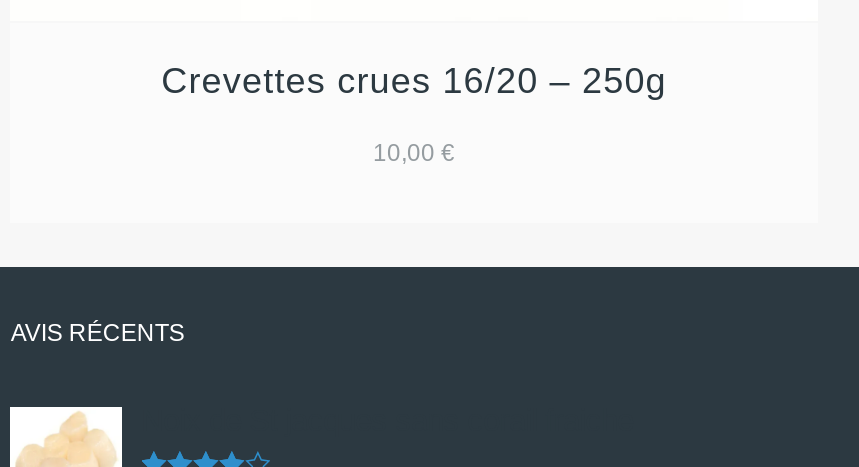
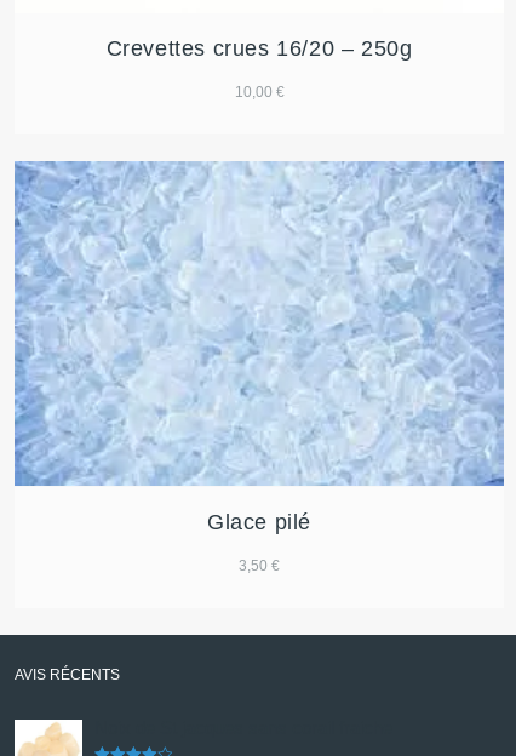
+ [image]
+ Glace pilé
+ 3,50 €
